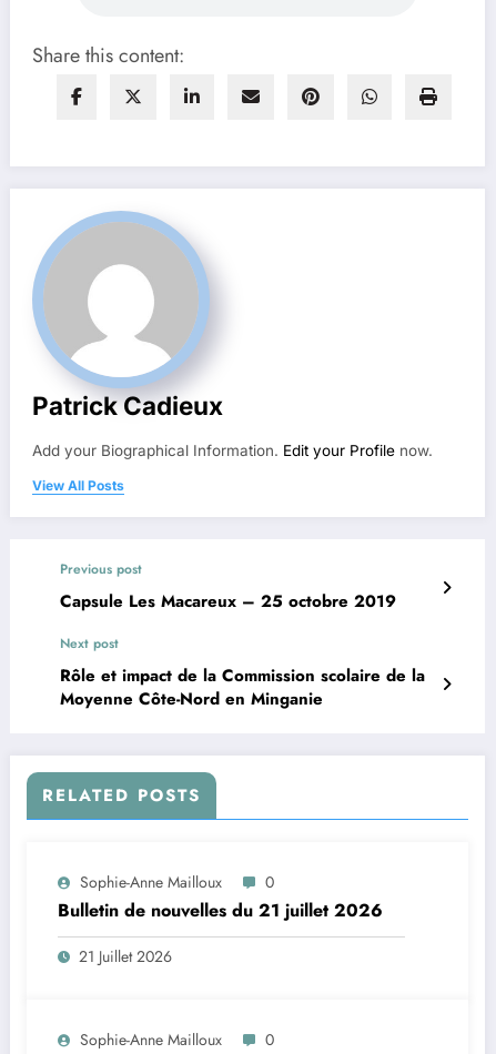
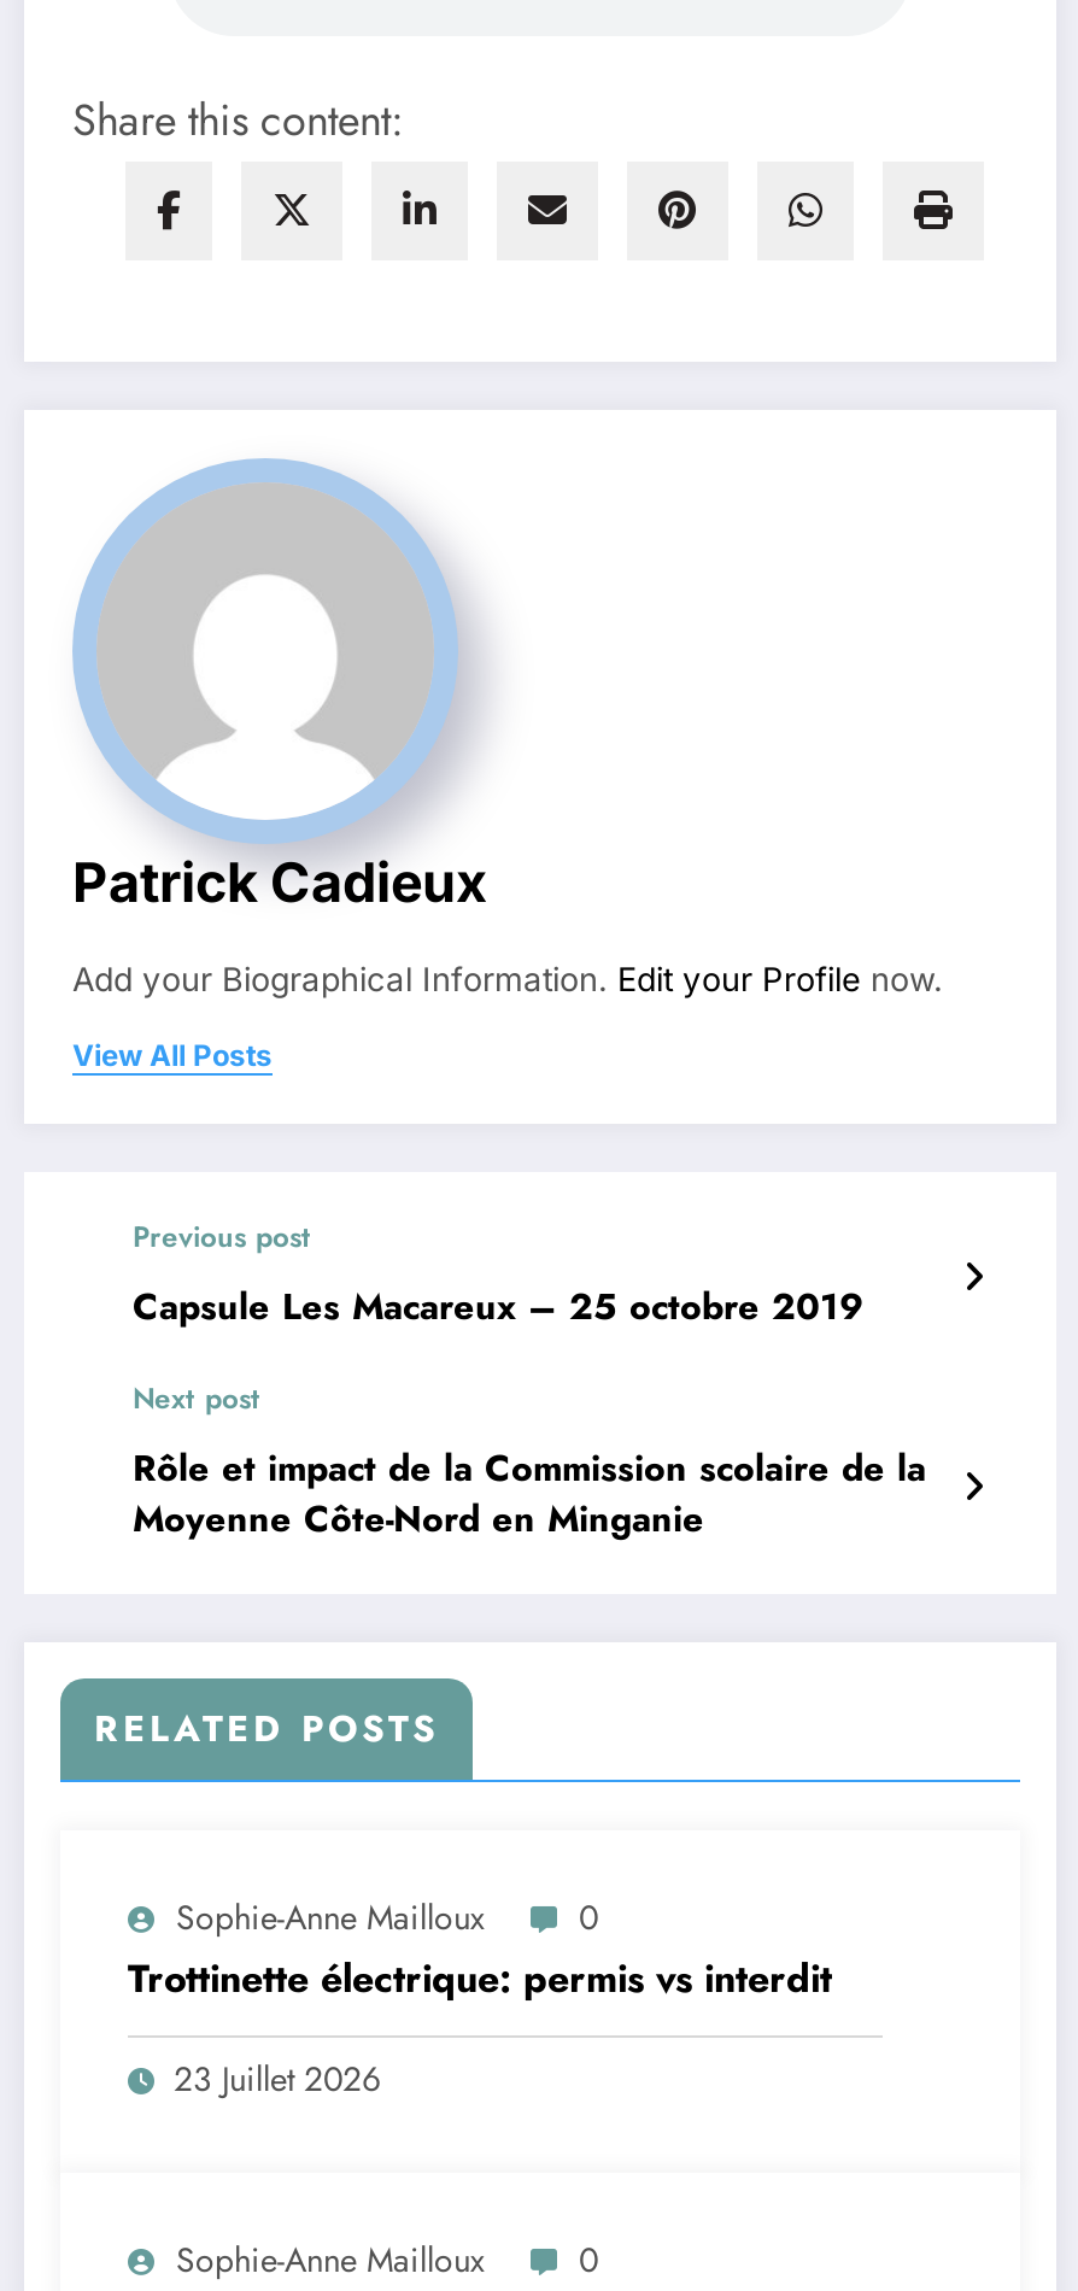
- Bulletin de nouvelles du 21 juillet 2026
+ Trottinette électrique: permis vs interdit

- 21 Juillet 2026
+ 23 Juillet 2026
